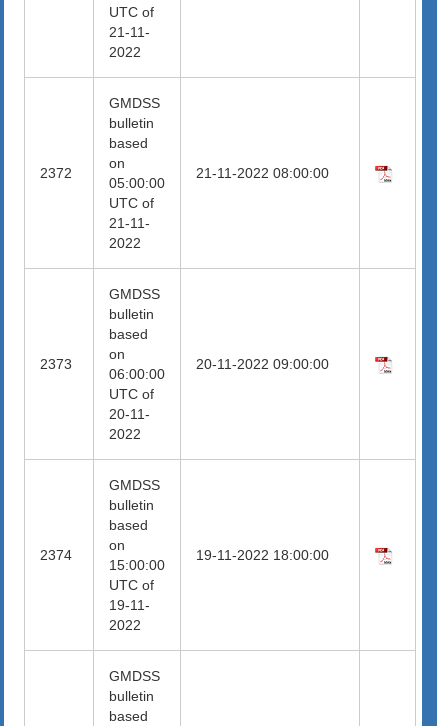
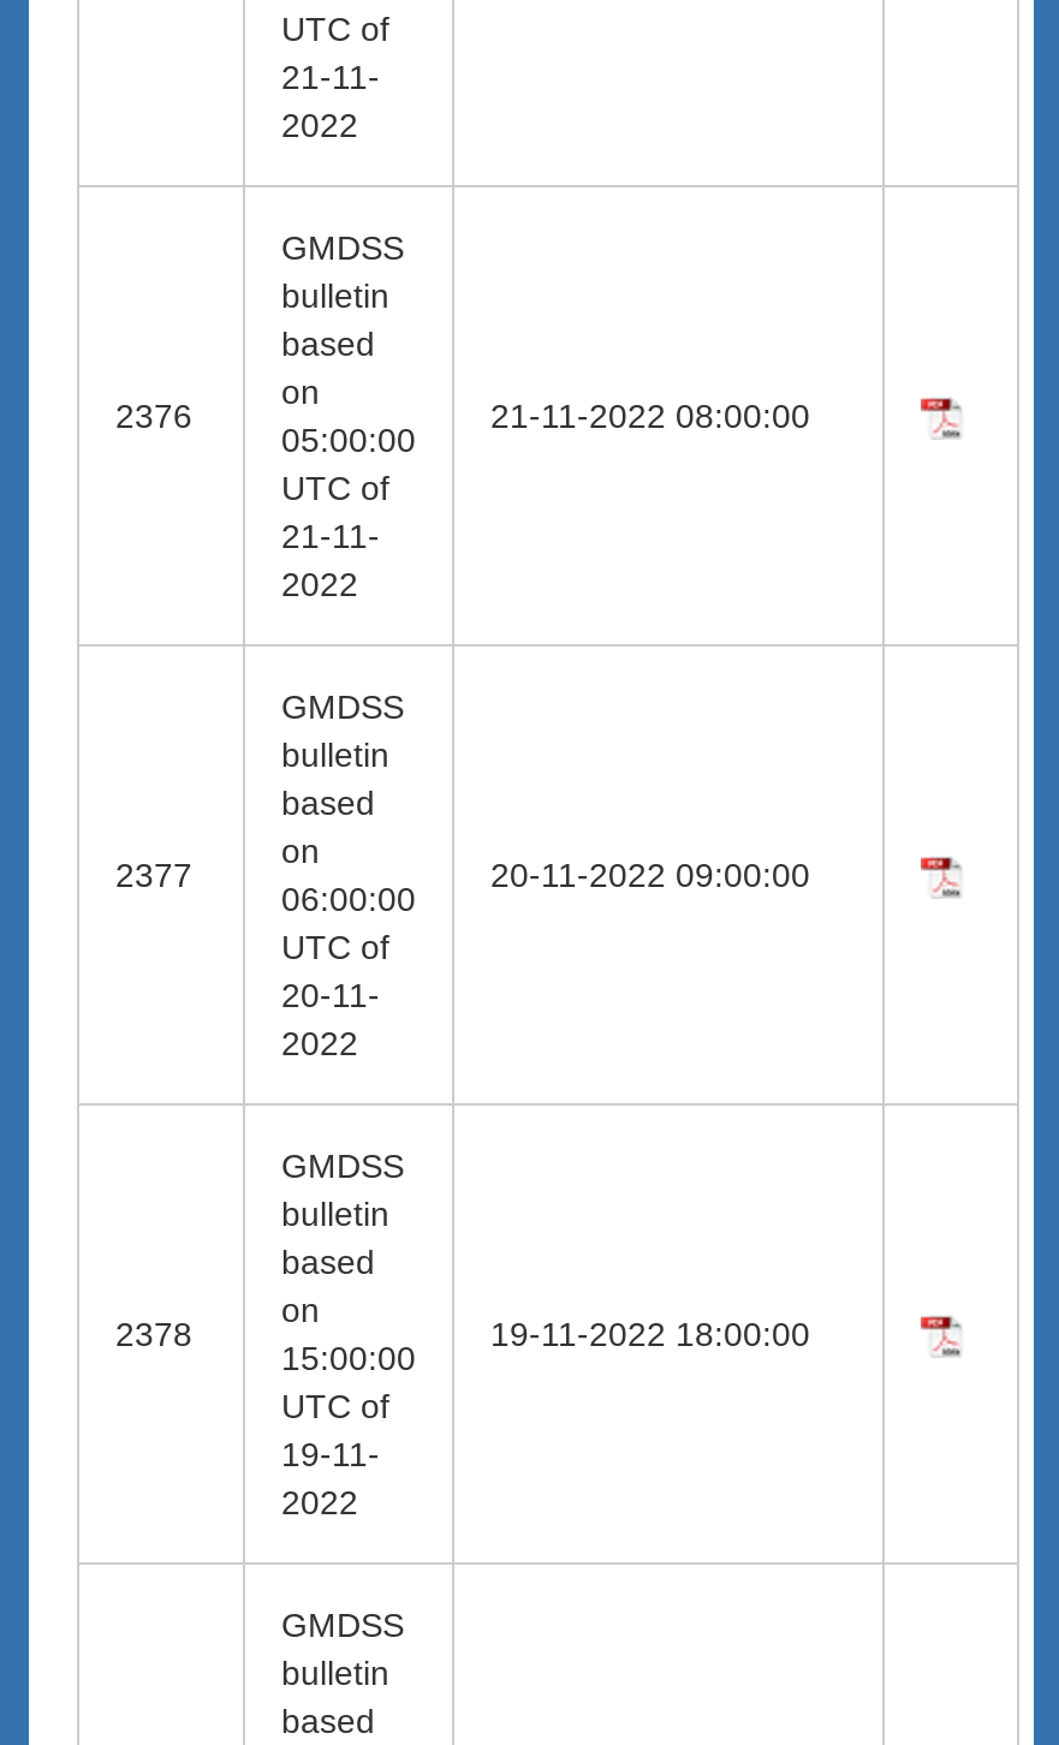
- 2372
+ 2376

- 2373
+ 2377

- 2374
+ 2378
